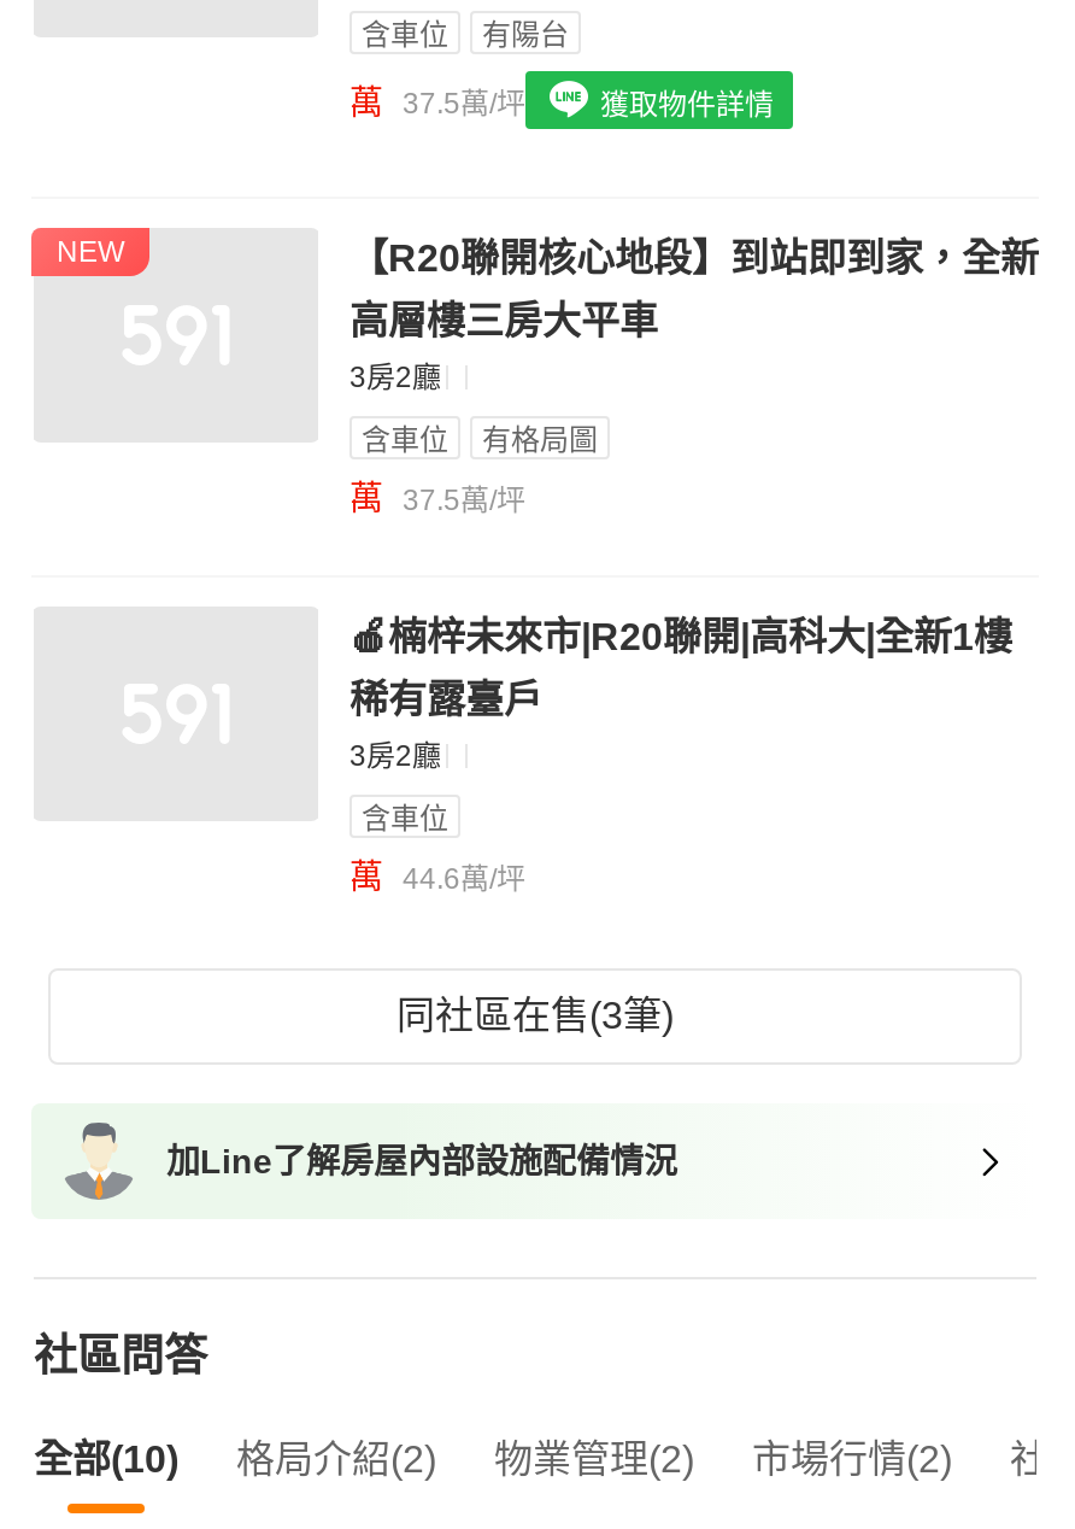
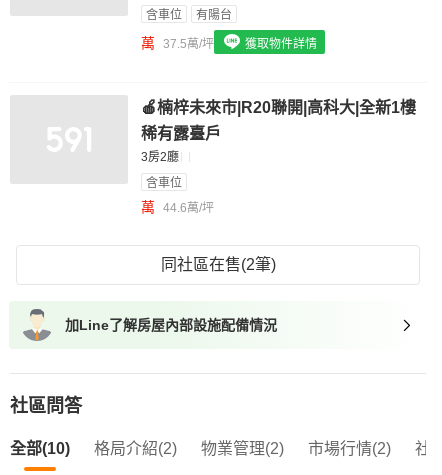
- NEW
- 【R20聯開核心地段】到站即到家，全新
- 高層樓三房大平車
- 3房2廳
- 含車位
- 有格局圖
- 萬 37.5萬/坪

- 同社區在售(3筆)
+ 同社區在售(2筆)
